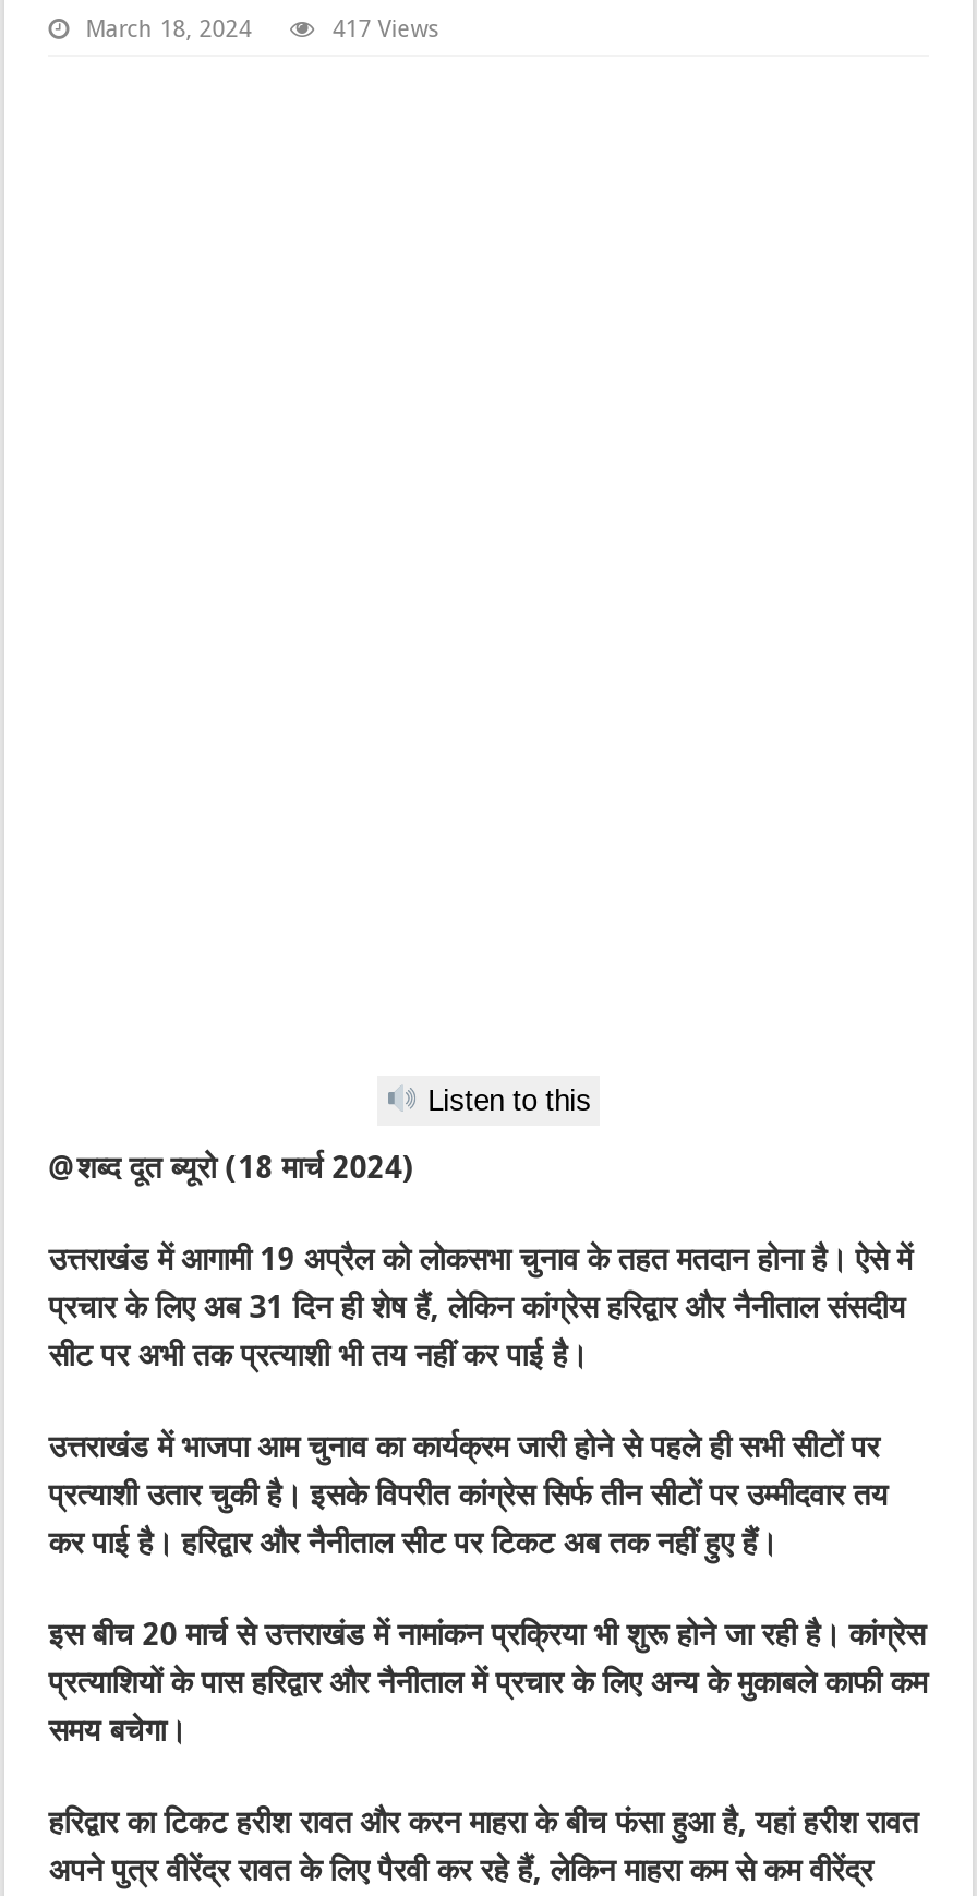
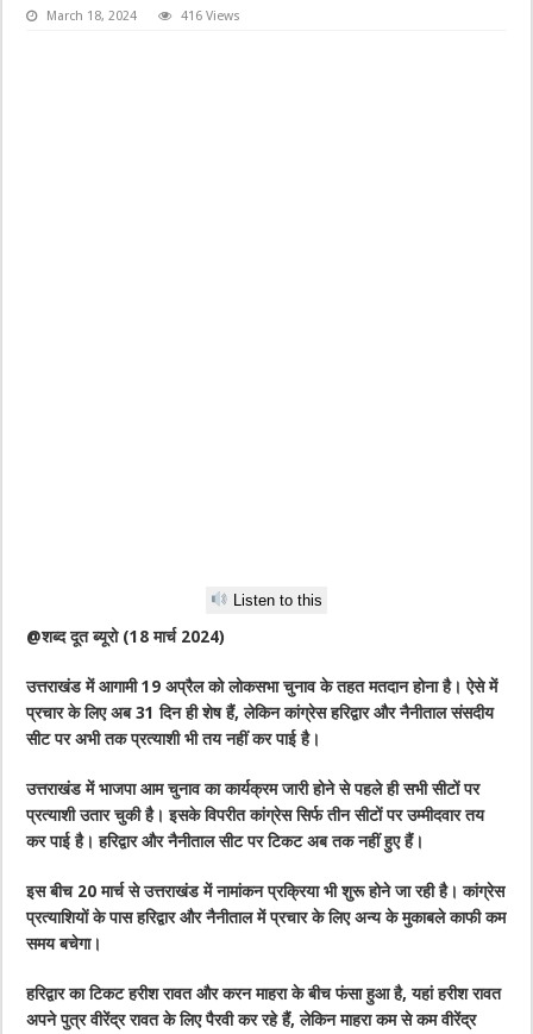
- 417 Views
+ 416 Views
